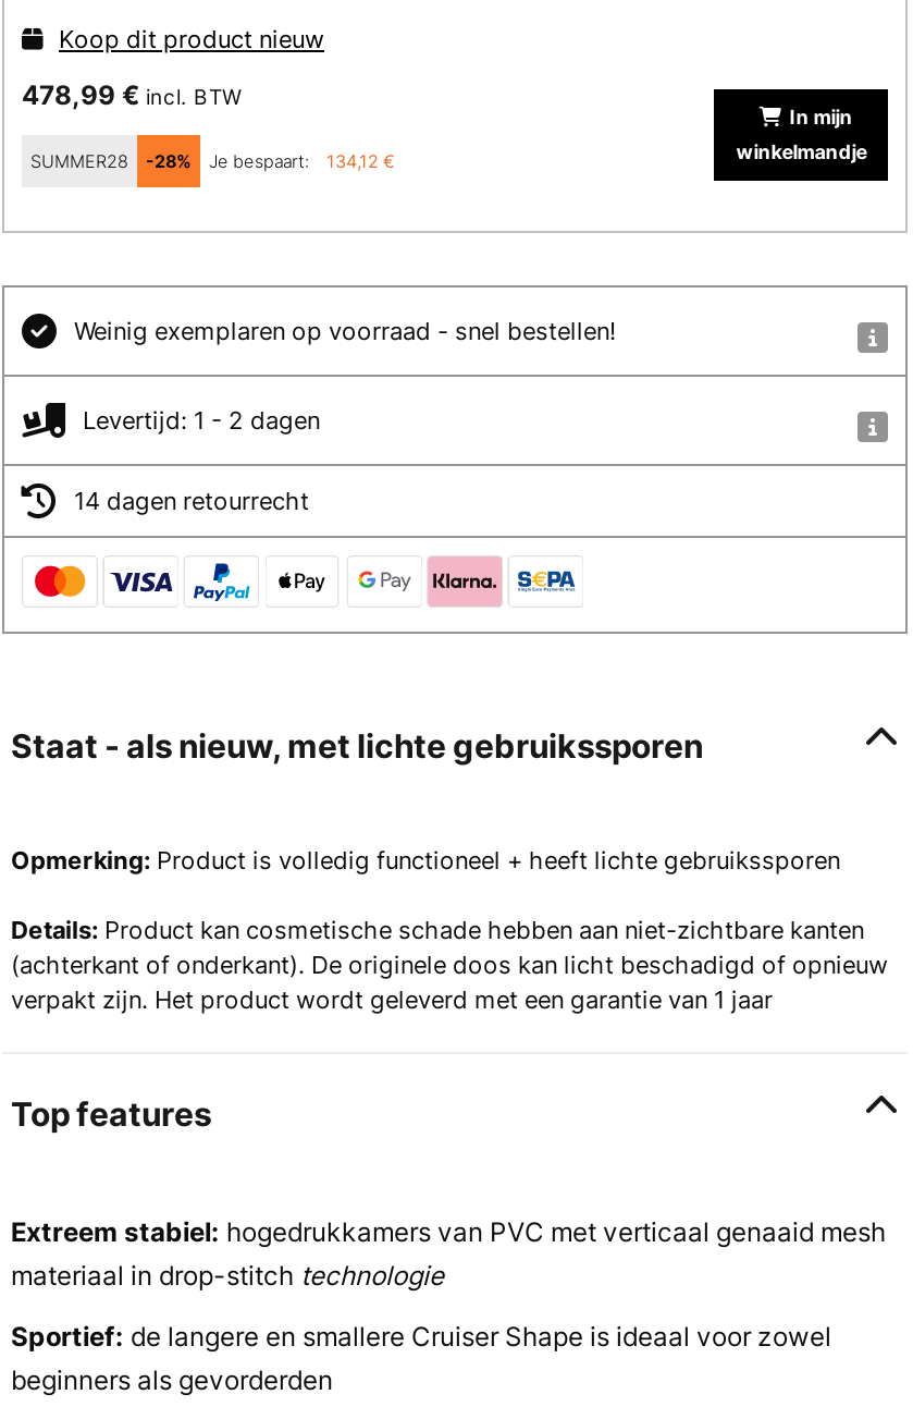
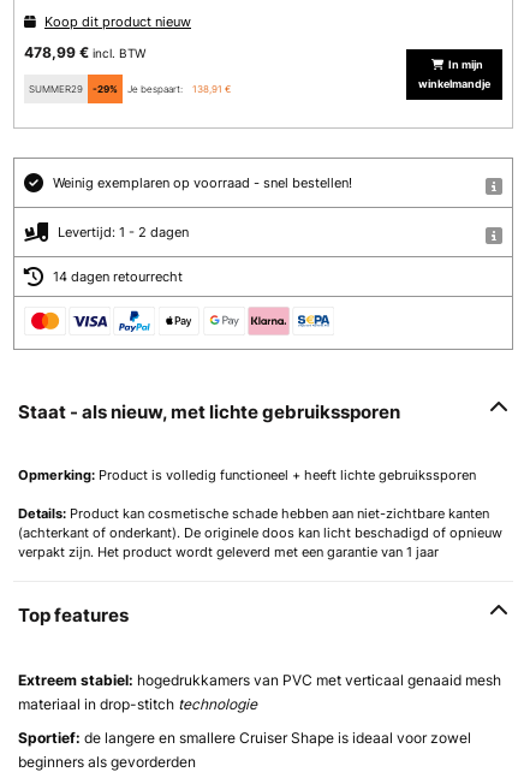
- SUMMER28
- -28%
+ SUMMER29
+ -29%

- 134,12 €
+ 138,91 €
